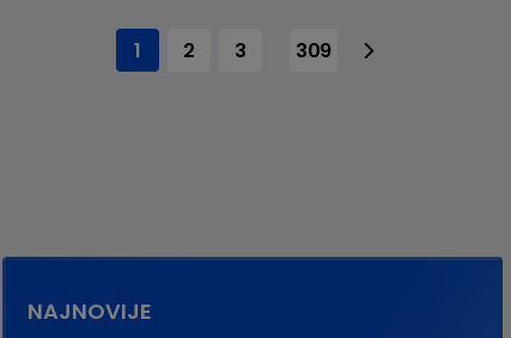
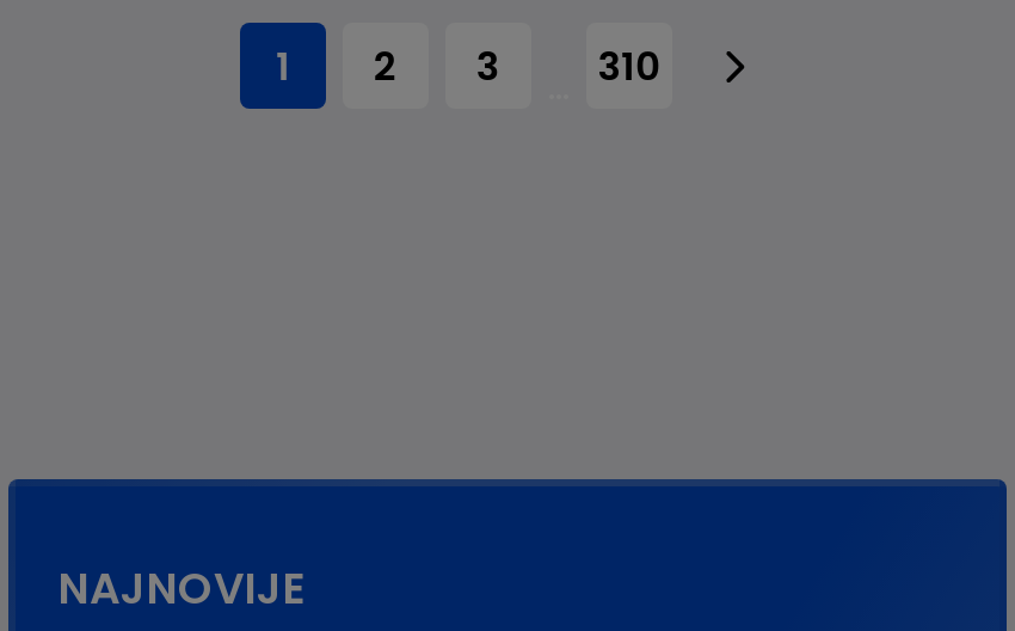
- 1 2 3 ... 309
+ 1 2 3 ... 310
